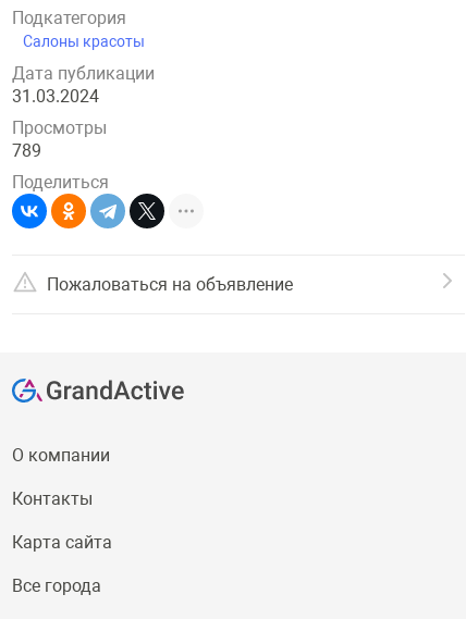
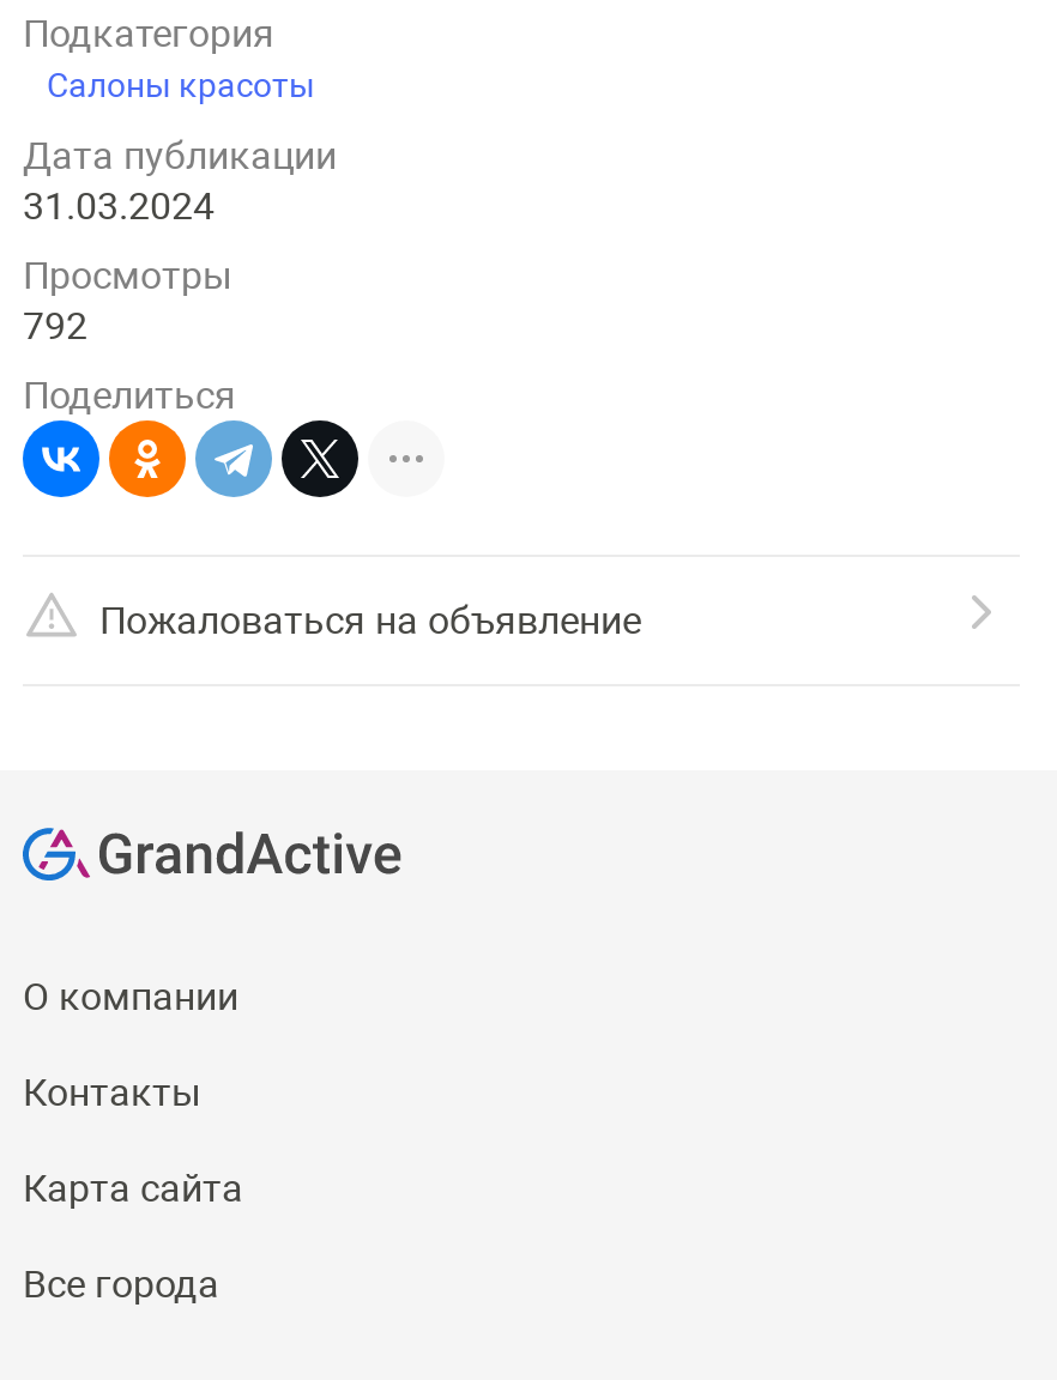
- 789
+ 792
